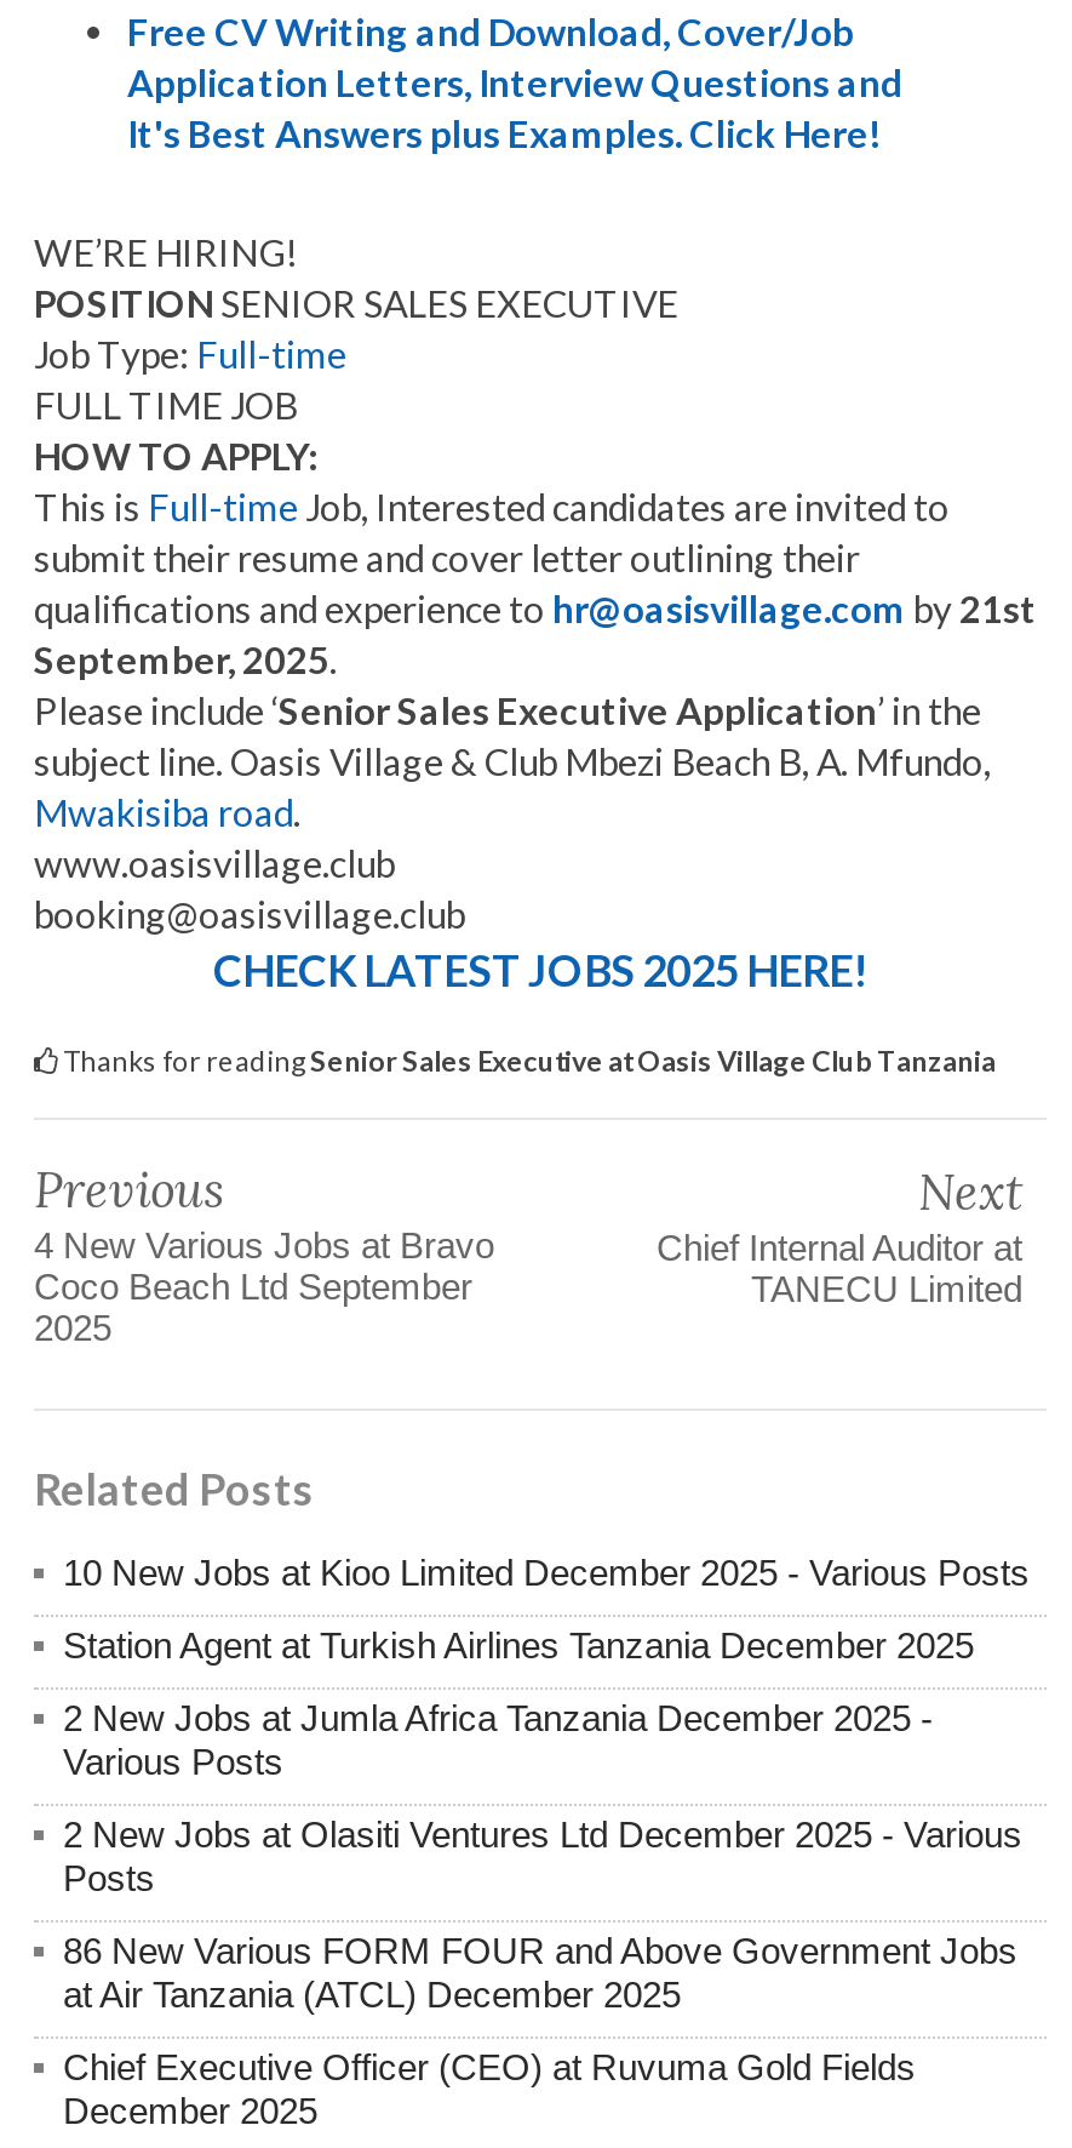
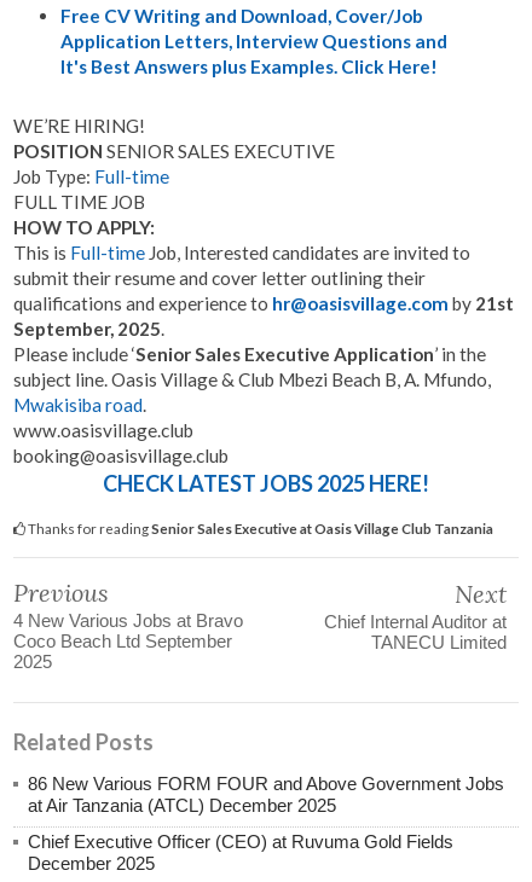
- 10 New Jobs at Kioo Limited December 2025 - Various Posts
- Station Agent at Turkish Airlines Tanzania December 2025
- 2 New Jobs at Jumla Africa Tanzania December 2025 -
- Various Posts
- 2 New Jobs at Olasiti Ventures Ltd December 2025 - Various
- Posts
